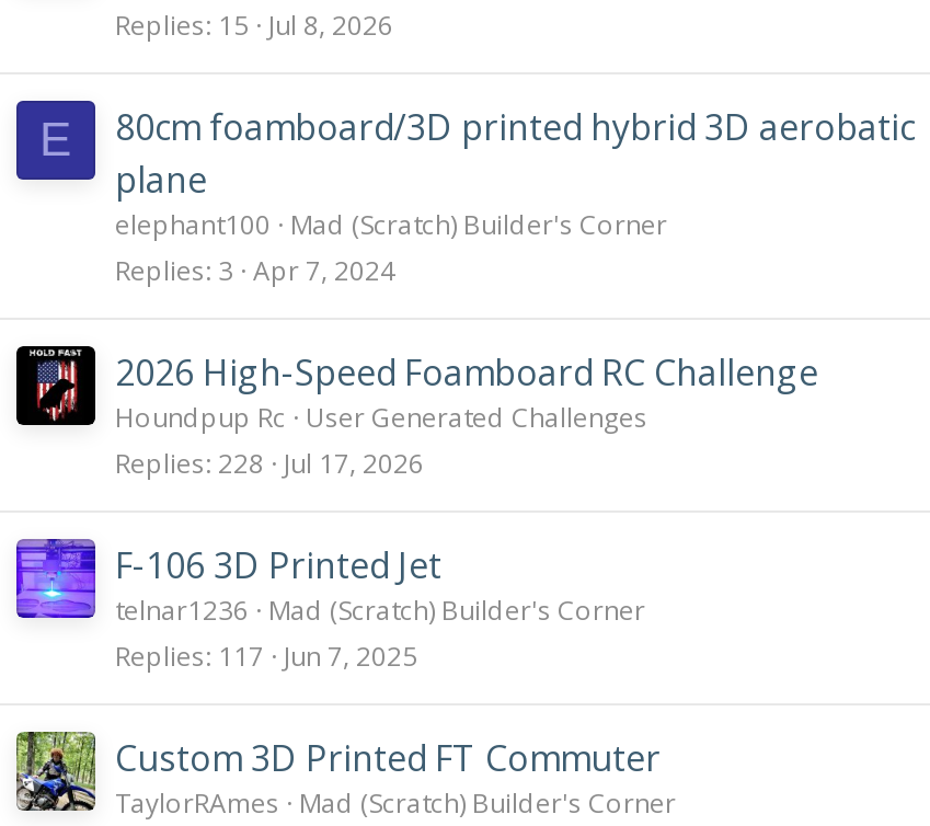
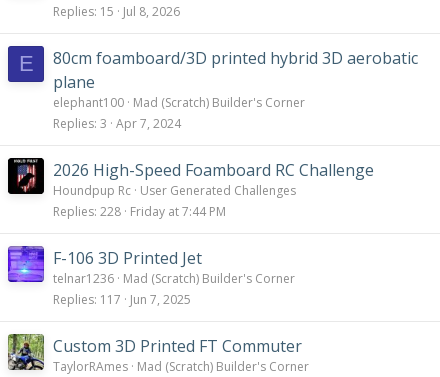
- Replies 228 Jul 17, 2026
+ Replies 228 Friday at 7:44 PM
